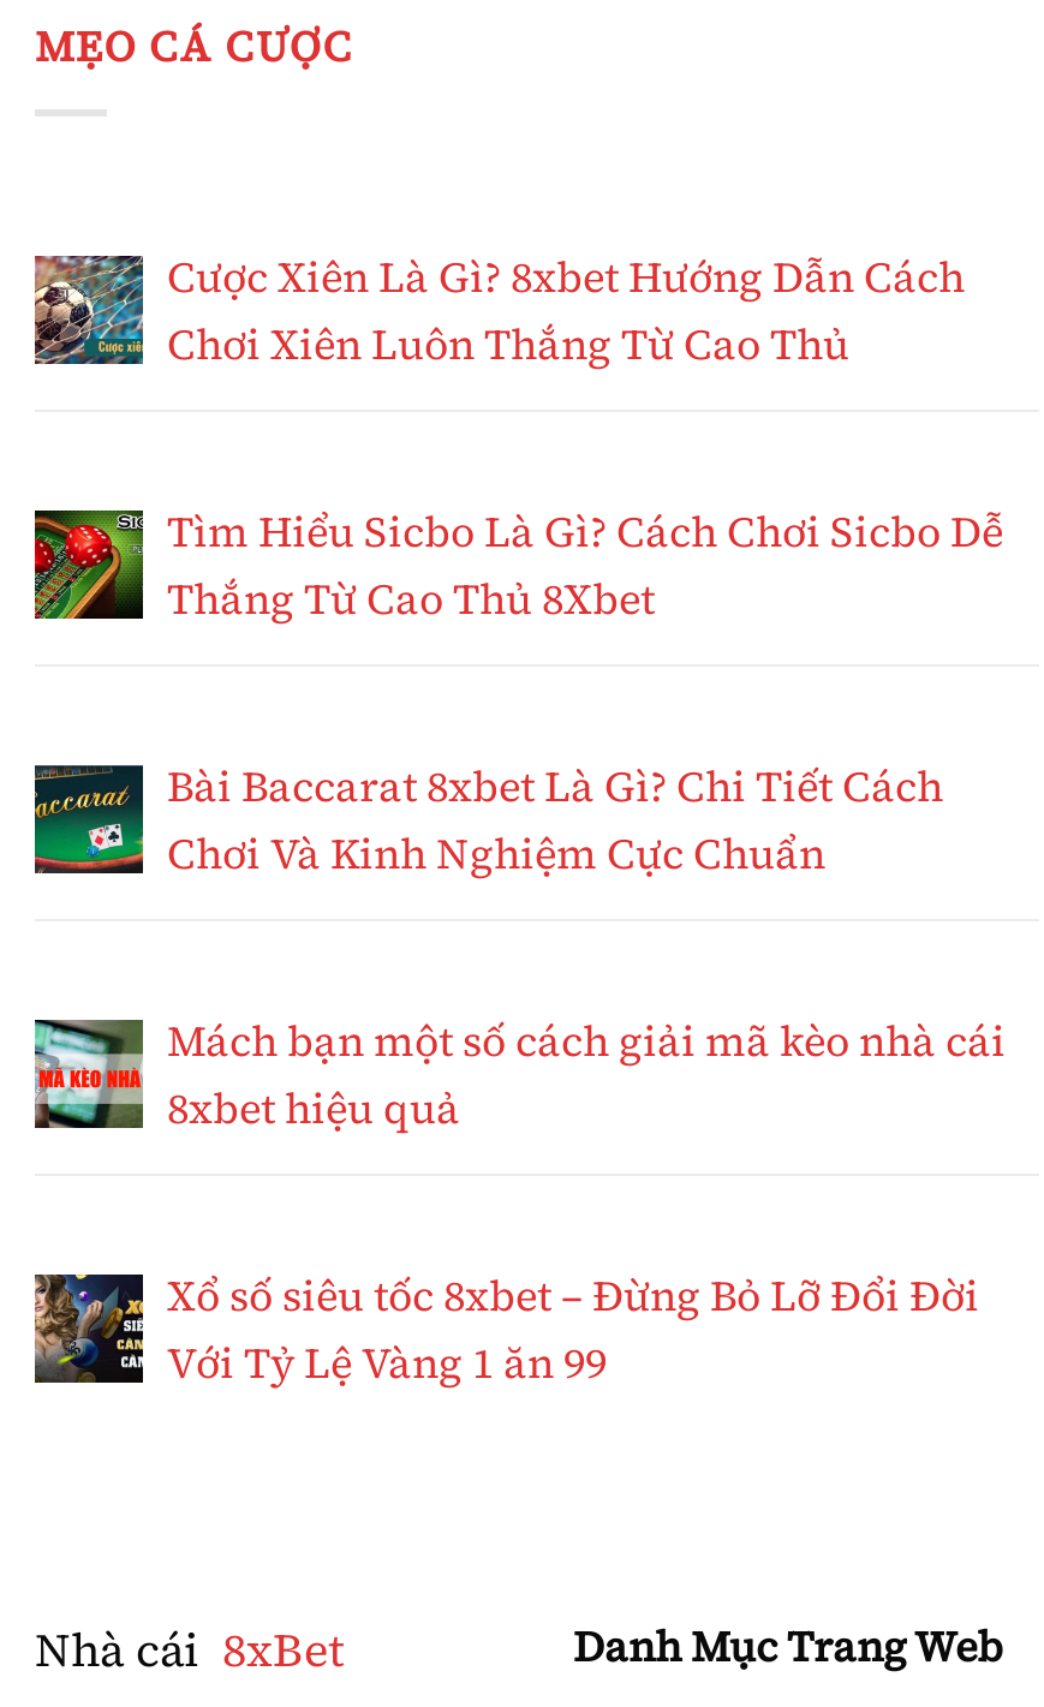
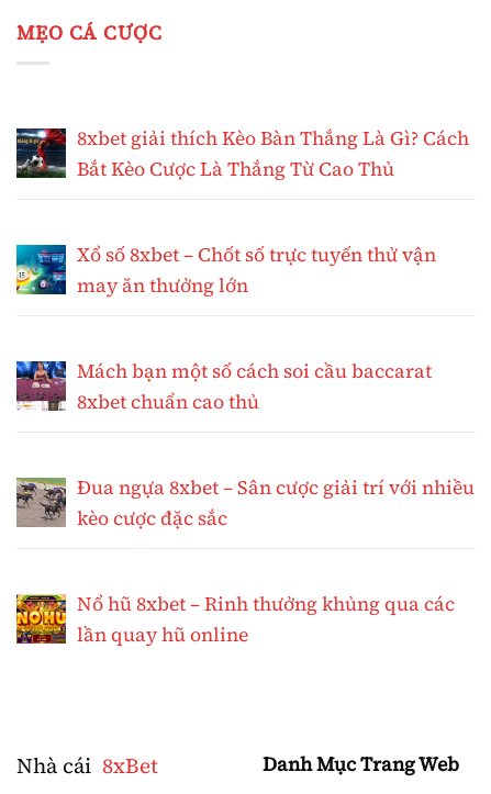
- [image]
- Cược Xiên Là Gì? 8xbet Hướng Dẫn Cách
- Chơi Xiên Luôn Thắng Từ Cao Thủ
+ [image]
+ 8xbet giải thích Kèo Bàn Thắng Là Gì? Cách
+ Bắt Kèo Cược Là Thắng Từ Cao Thủ

- [image]
- Tìm Hiểu Sicbo Là Gì? Cách Chơi Sicbo Dễ
- Thắng Từ Cao Thủ 8Xbet
+ [image]
+ Xổ số 8xbet – Chốt số trực tuyến thử vận
+ may ăn thưởng lớn

- [image]
- Bài Baccarat 8xbet Là Gì? Chi Tiết Cách
- Chơi Và Kinh Nghiệm Cực Chuẩn
+ [image]
+ Mách bạn một số cách soi cầu baccarat
+ 8xbet chuẩn cao thủ

- [image]
- Mách bạn một số cách giải mã kèo nhà cái
- 8xbet hiệu quả
+ [image]
+ Đua ngựa 8xbet – Sân cược giải trí với nhiều
+ kèo cược đặc sắc

- [image]
- Xổ số siêu tốc 8xbet – Đừng Bỏ Lỡ Đổi Đời
- Với Tỷ Lệ Vàng 1 ăn 99
+ [image]
+ Nổ hũ 8xbet – Rinh thưởng khủng qua các
+ lần quay hũ online
